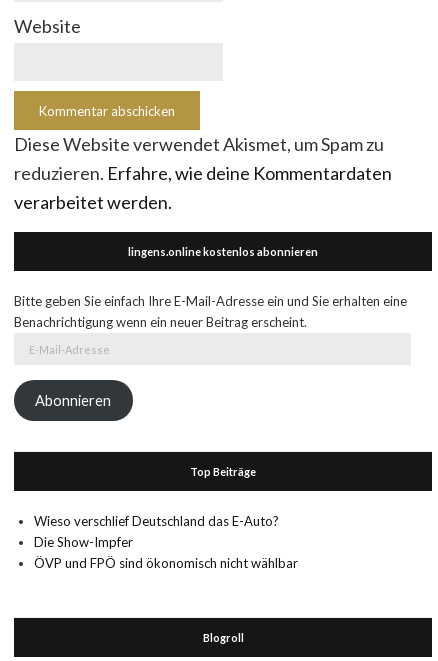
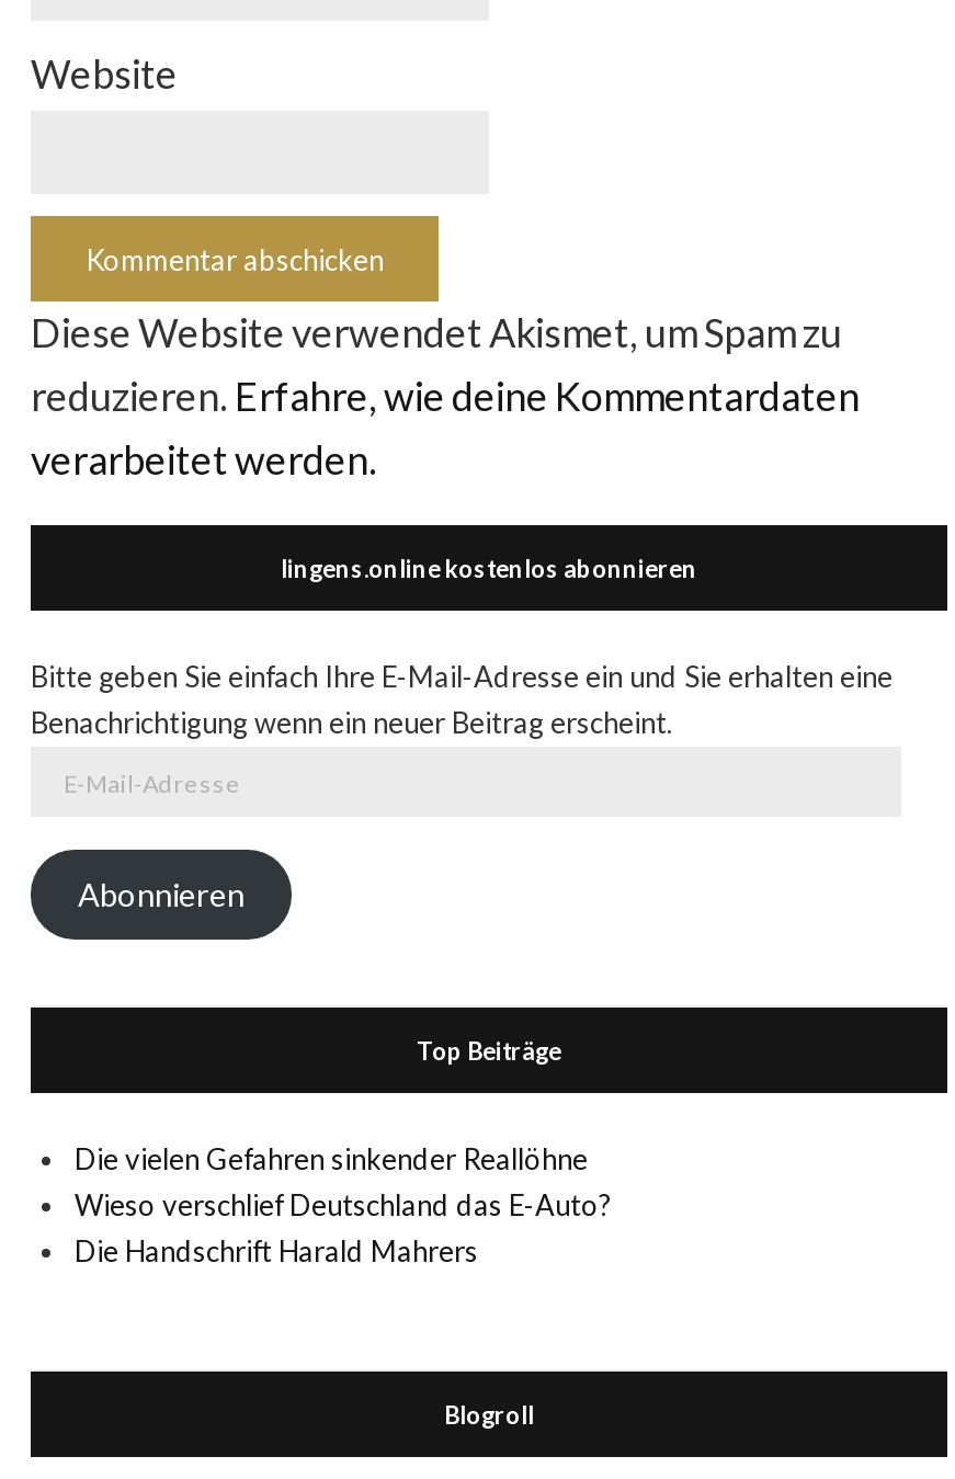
+ Die vielen Gefahren sinkender Reallöhne

moved down: Wieso verschlief Deutschland das E-Auto?

- Die Show-Impfer
- ÖVP und FPÖ sind ökonomisch nicht wählbar
+ Die Handschrift Harald Mahrers
